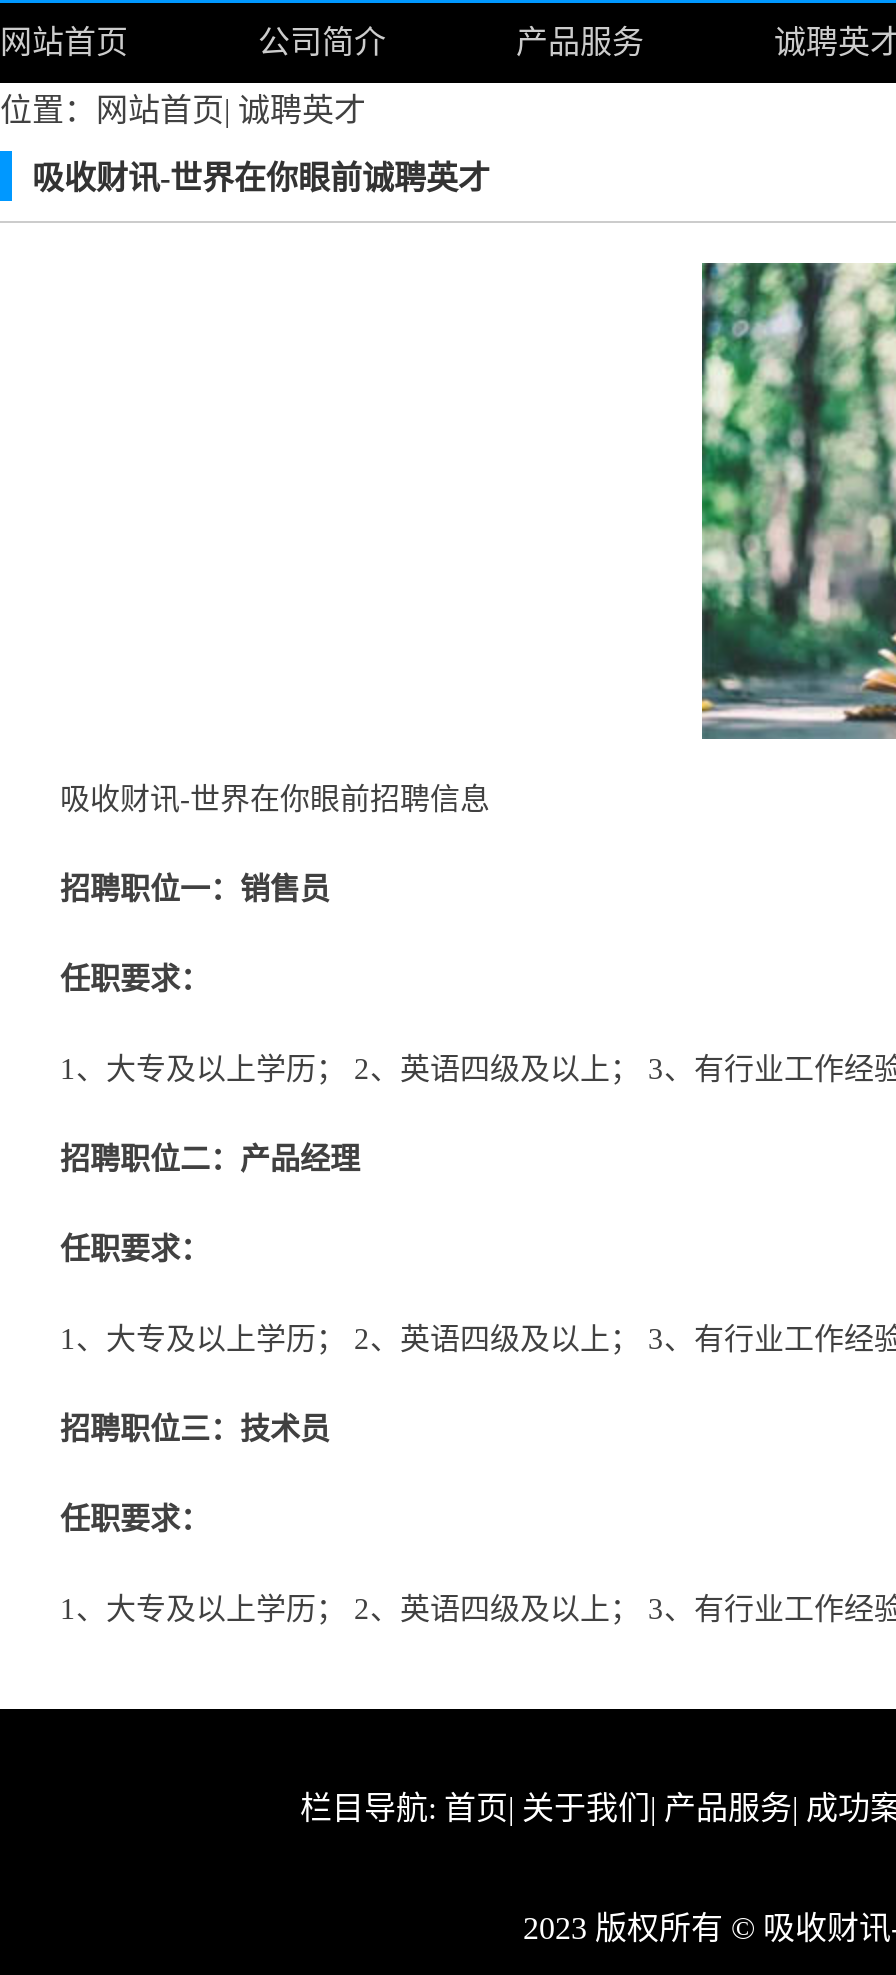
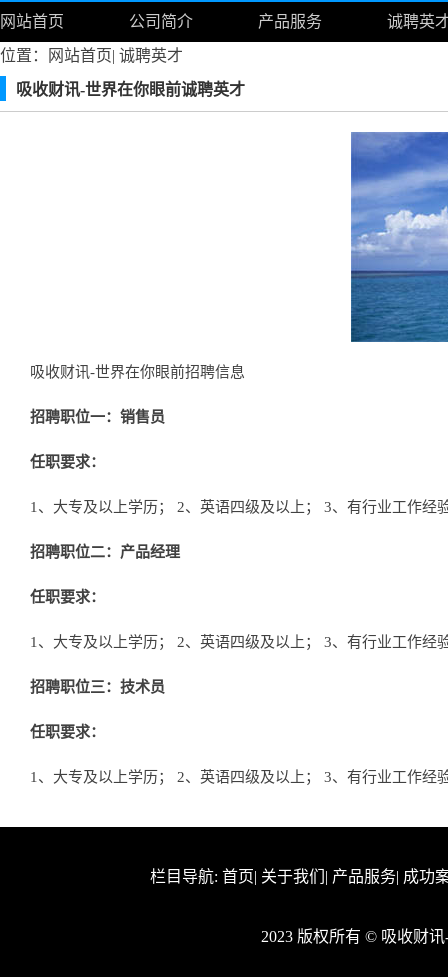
- [image]
+ [image]
